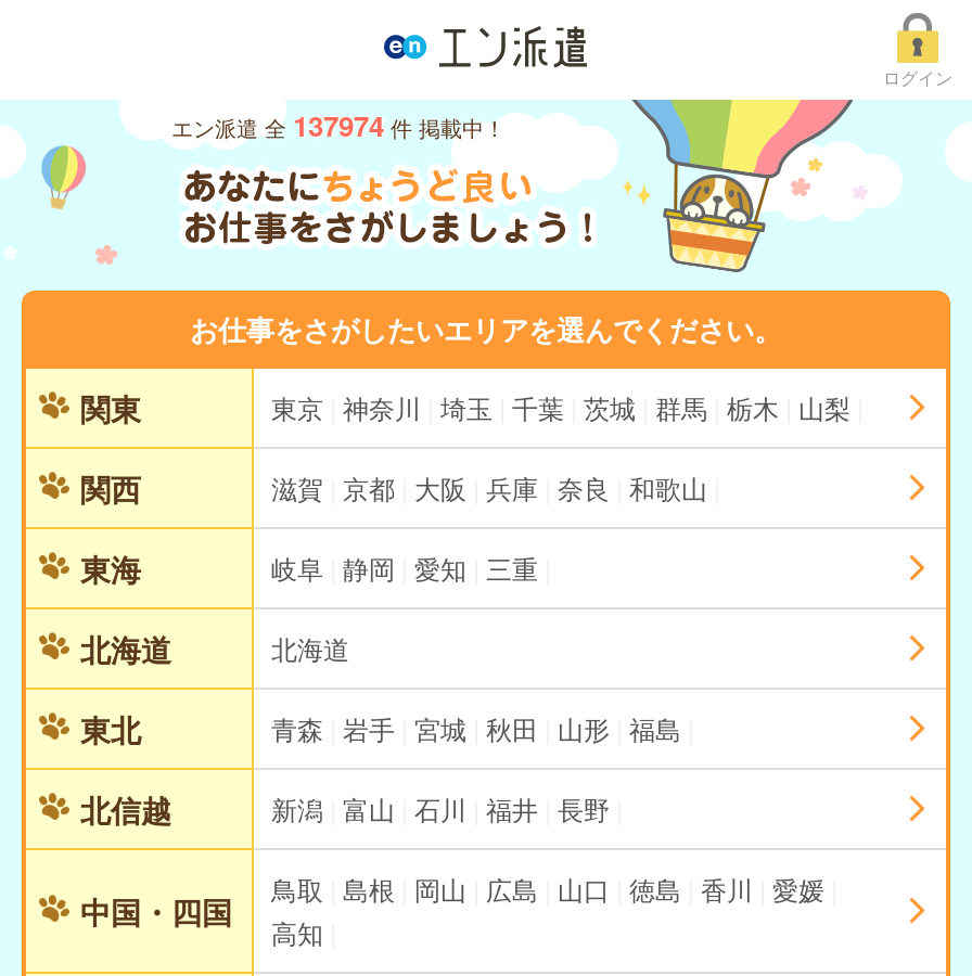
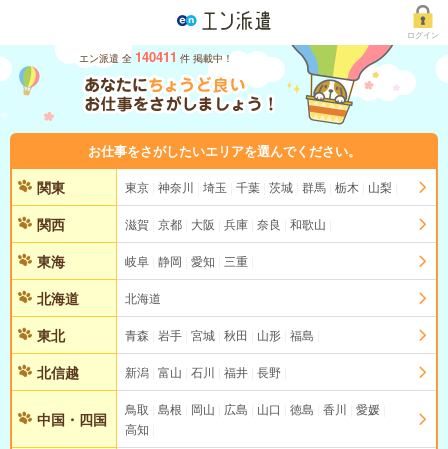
- エン派遣 全 137974 件 掲載中！
+ エン派遣 全 140411 件 掲載中！
